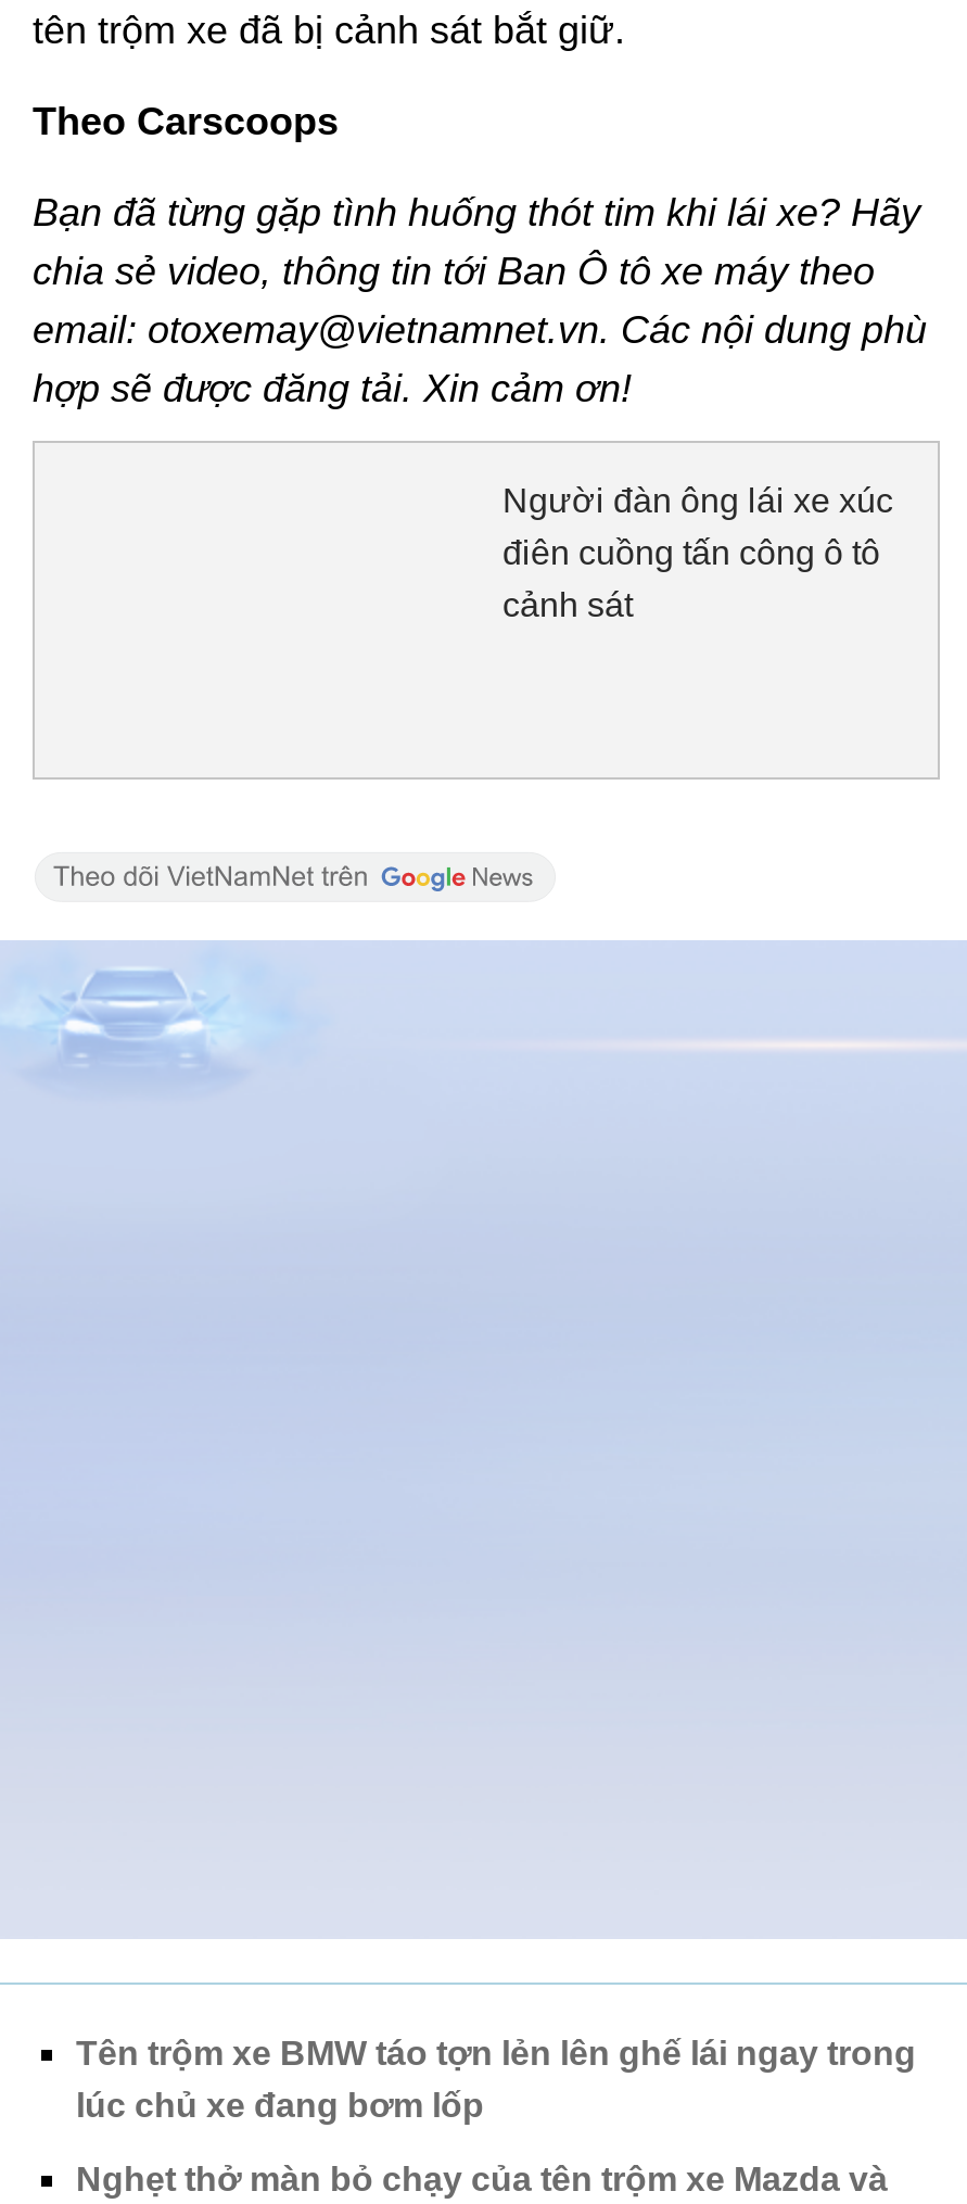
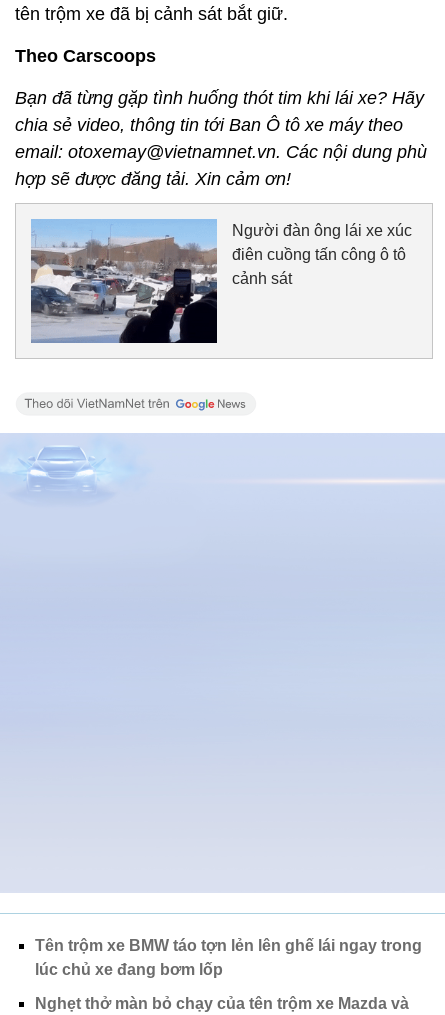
+ [image]
